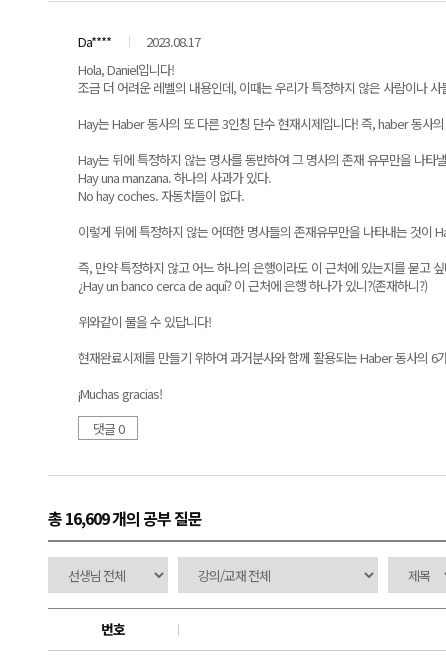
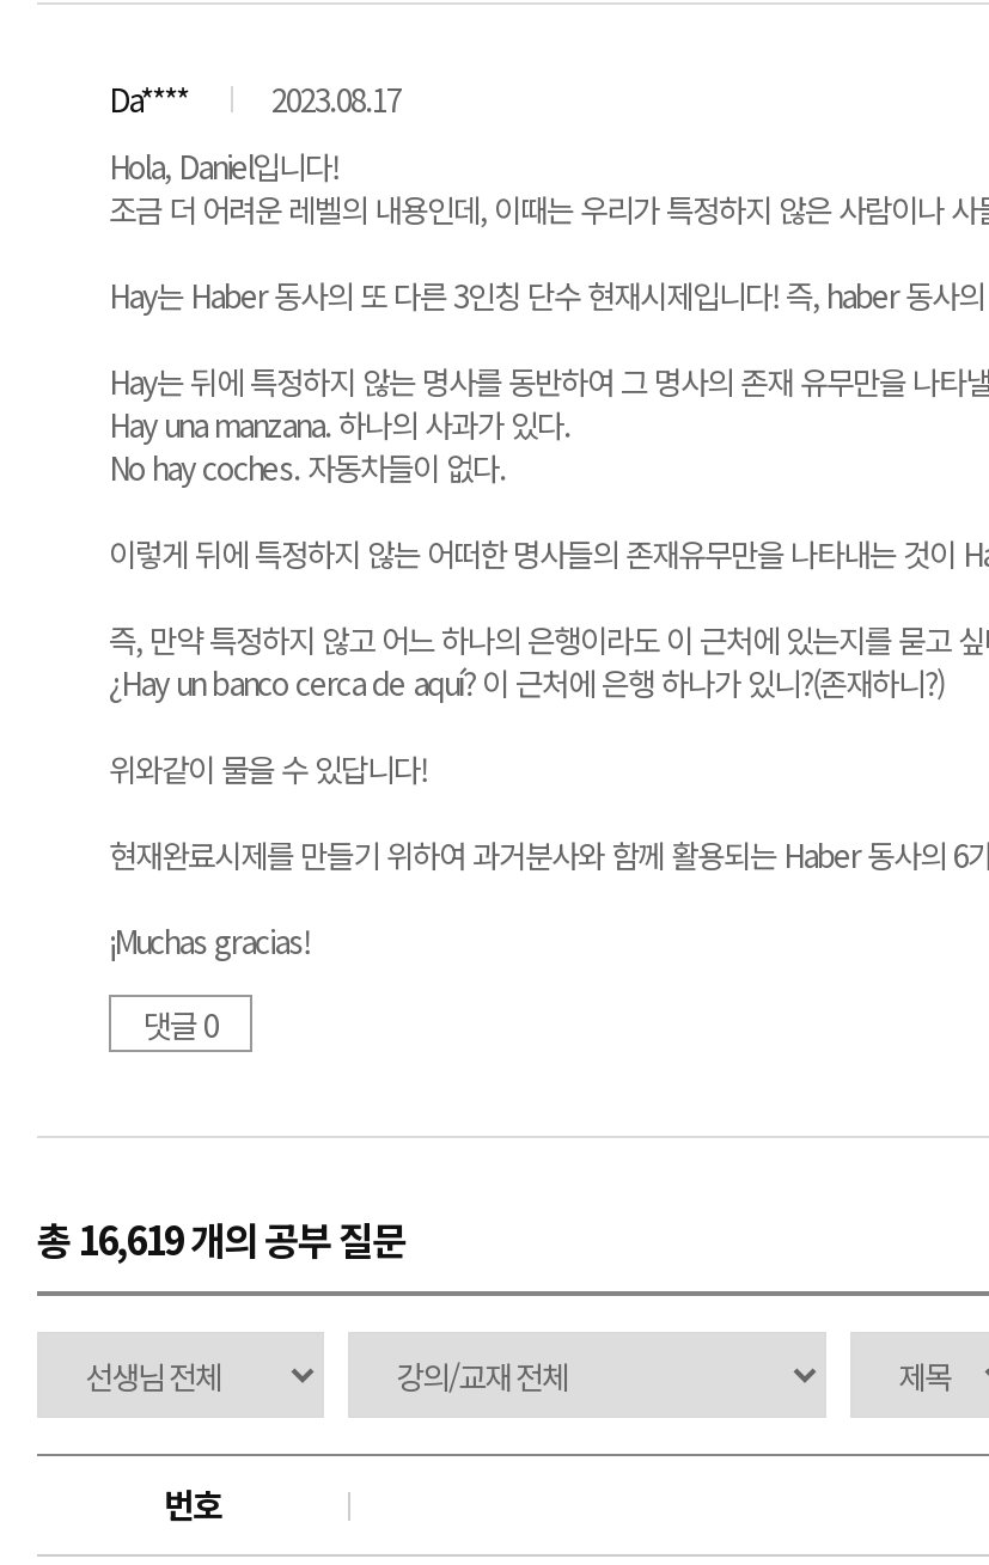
- 총 16,609 개의 공부 질문
+ 총 16,619 개의 공부 질문
